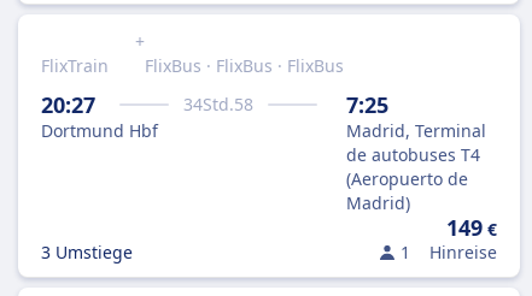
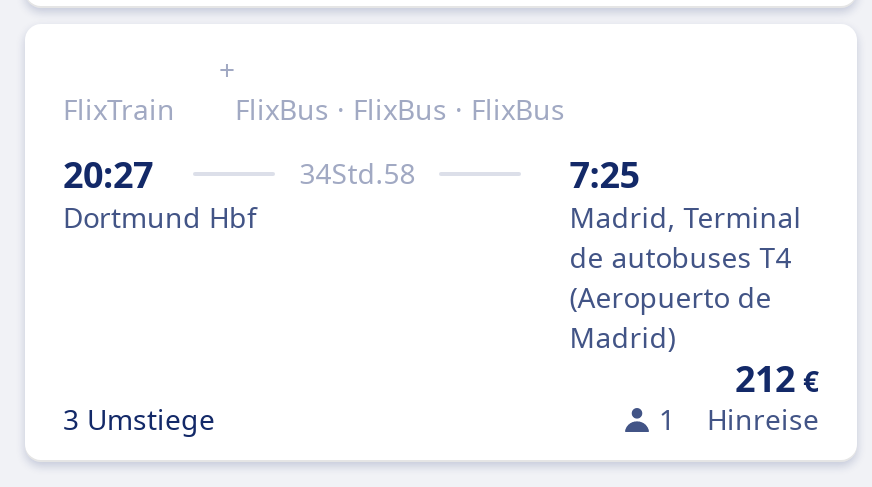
- 149 €
+ 212 €
